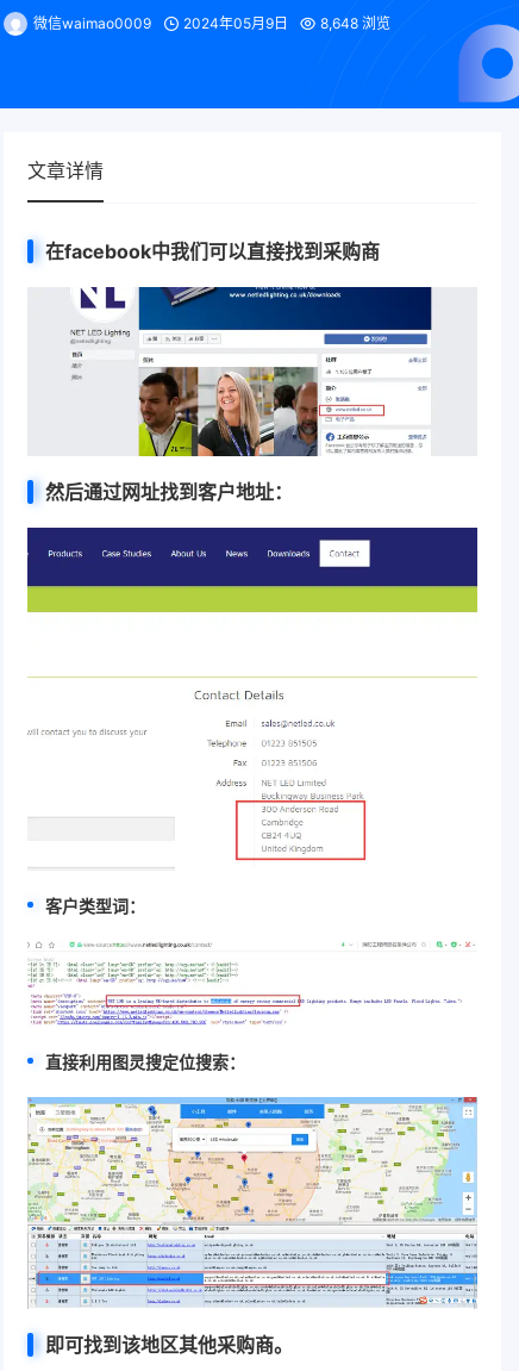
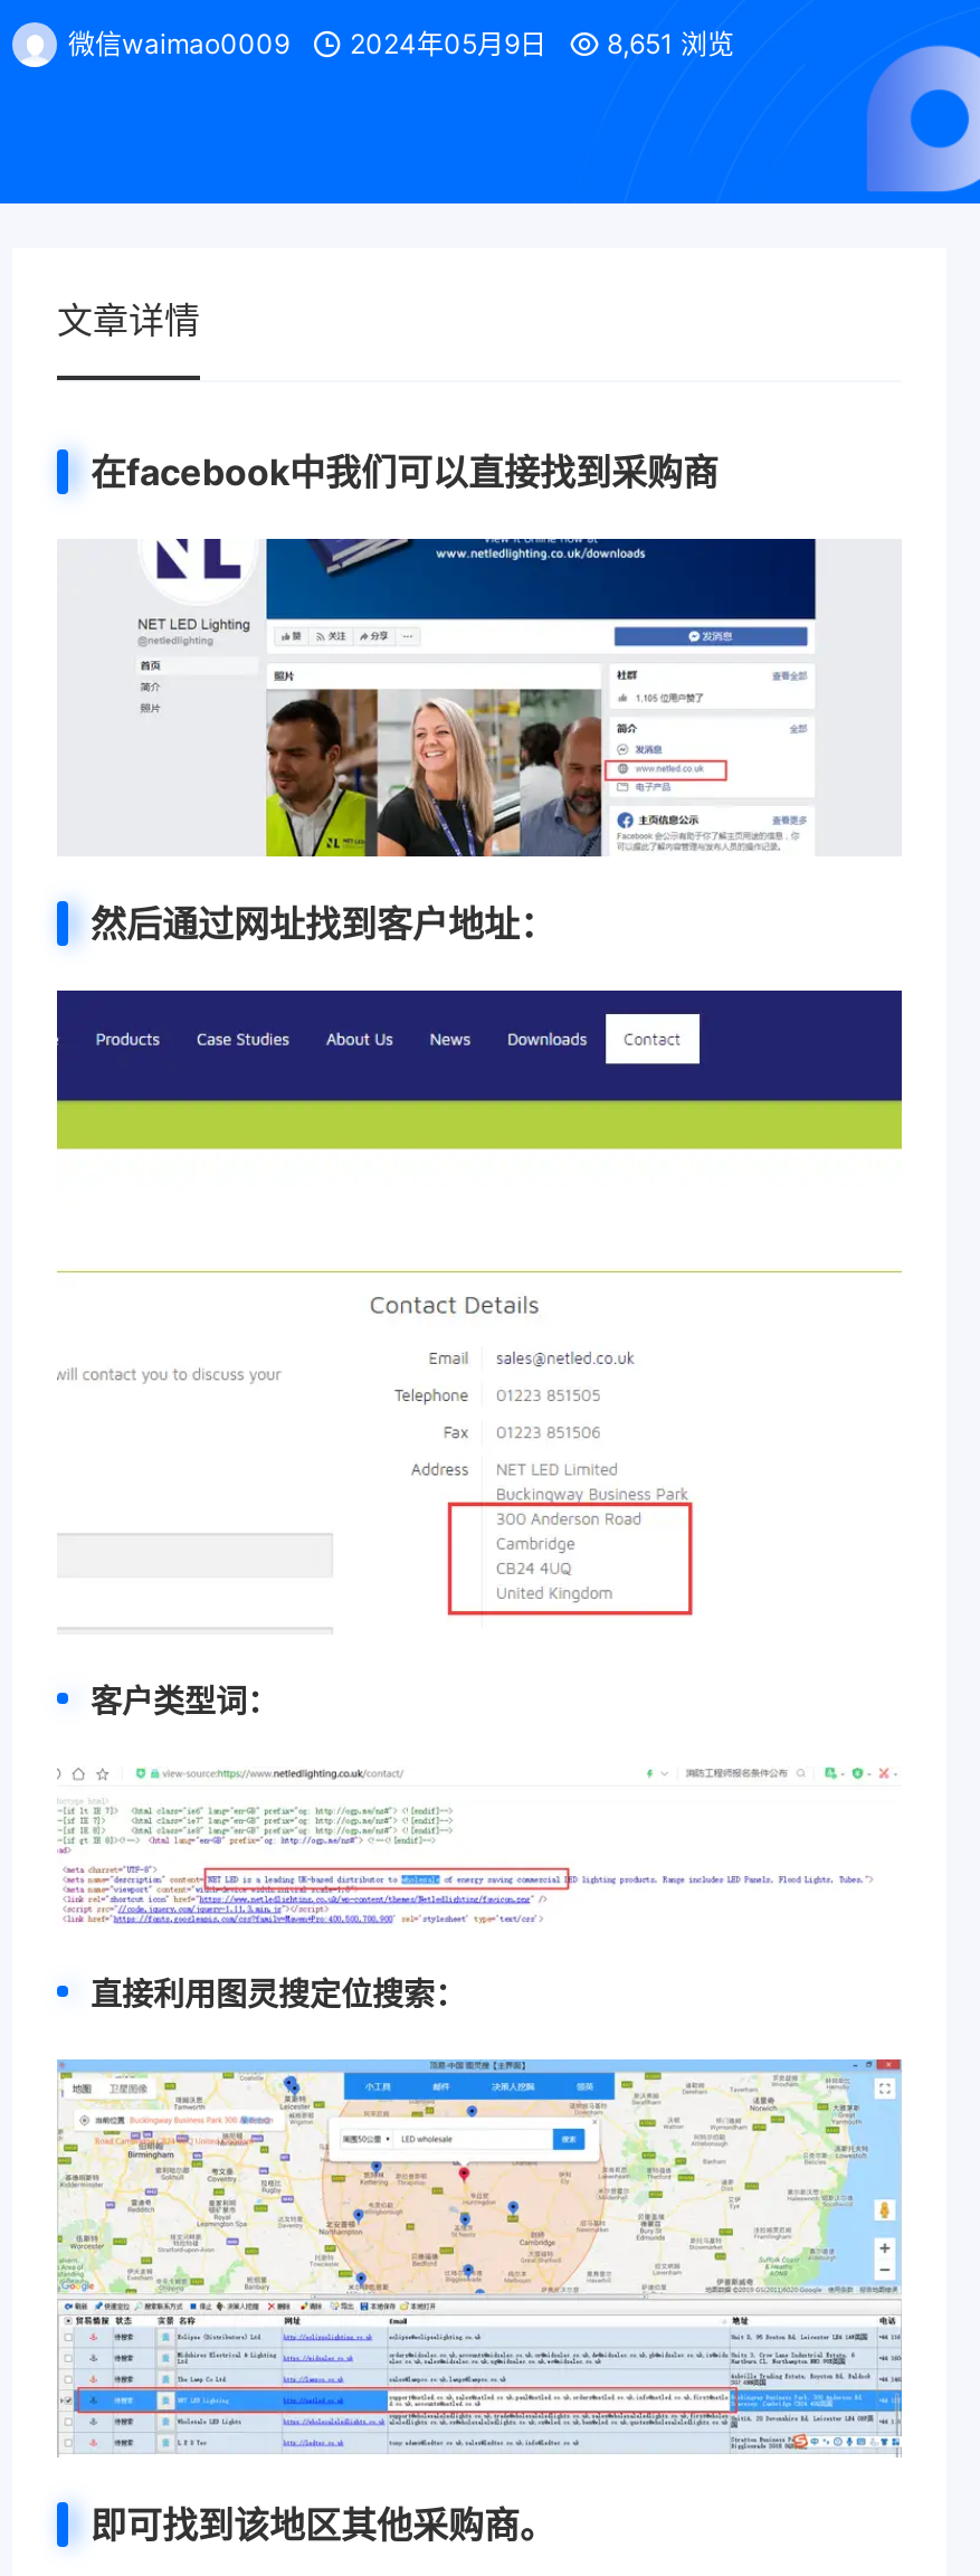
- 微信waimao0009 2024年05月9日 8,648 浏览
+ 微信waimao0009 2024年05月9日 8,651 浏览
